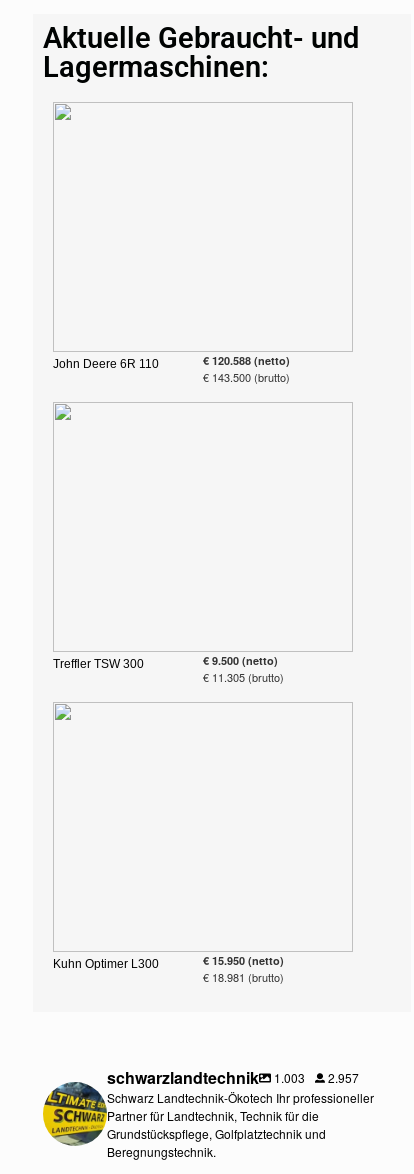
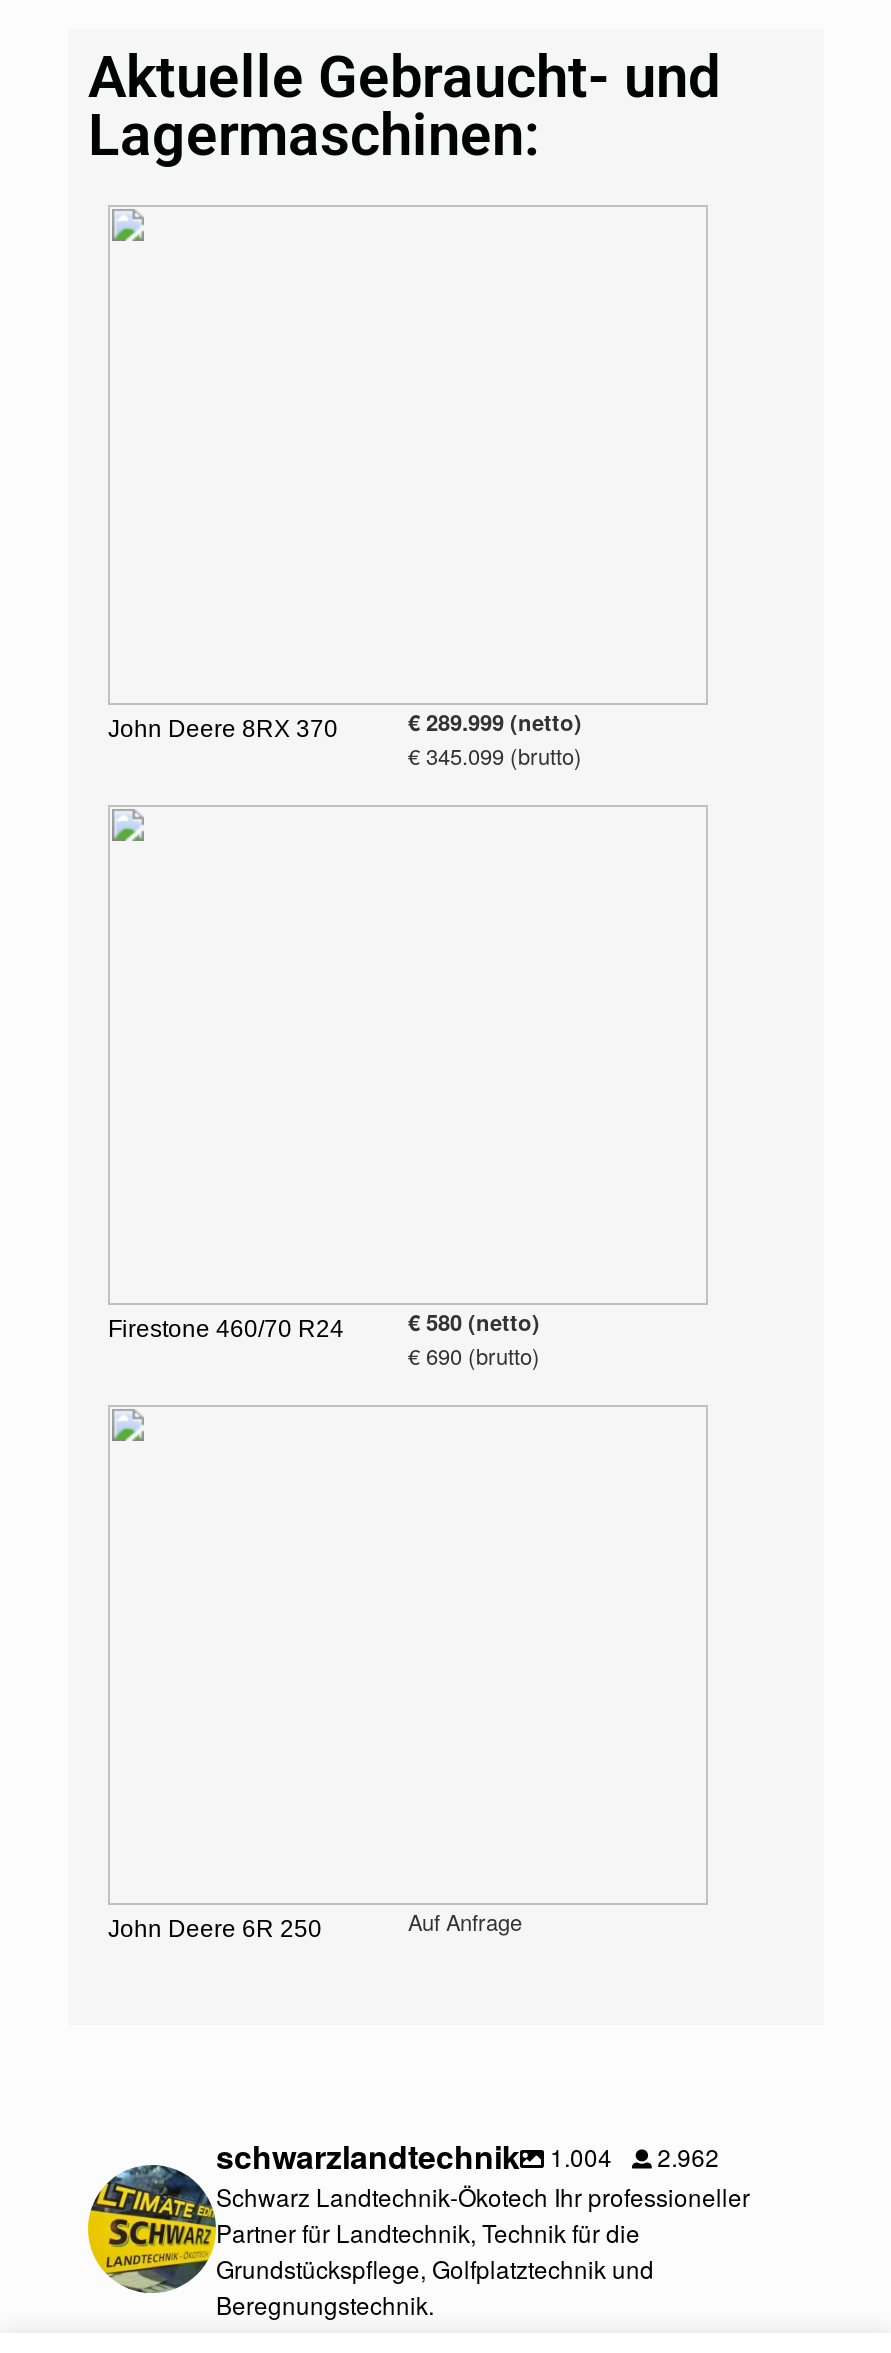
- John Deere 6R 110
- € 120.588 (netto)
- € 143.500 (brutto)
+ John Deere 8RX 370
+ € 289.999 (netto)
+ € 345.099 (brutto)

- Treffler TSW 300
- € 9.500 (netto)
- € 11.305 (brutto)
+ Firestone 460/70 R24
+ € 580 (netto)
+ € 690 (brutto)

- Kuhn Optimer L300
- € 15.950 (netto)
- € 18.981 (brutto)
+ John Deere 6R 250
+ Auf Anfrage

- 1.003
+ 1.004

- 2.957
+ 2.962
